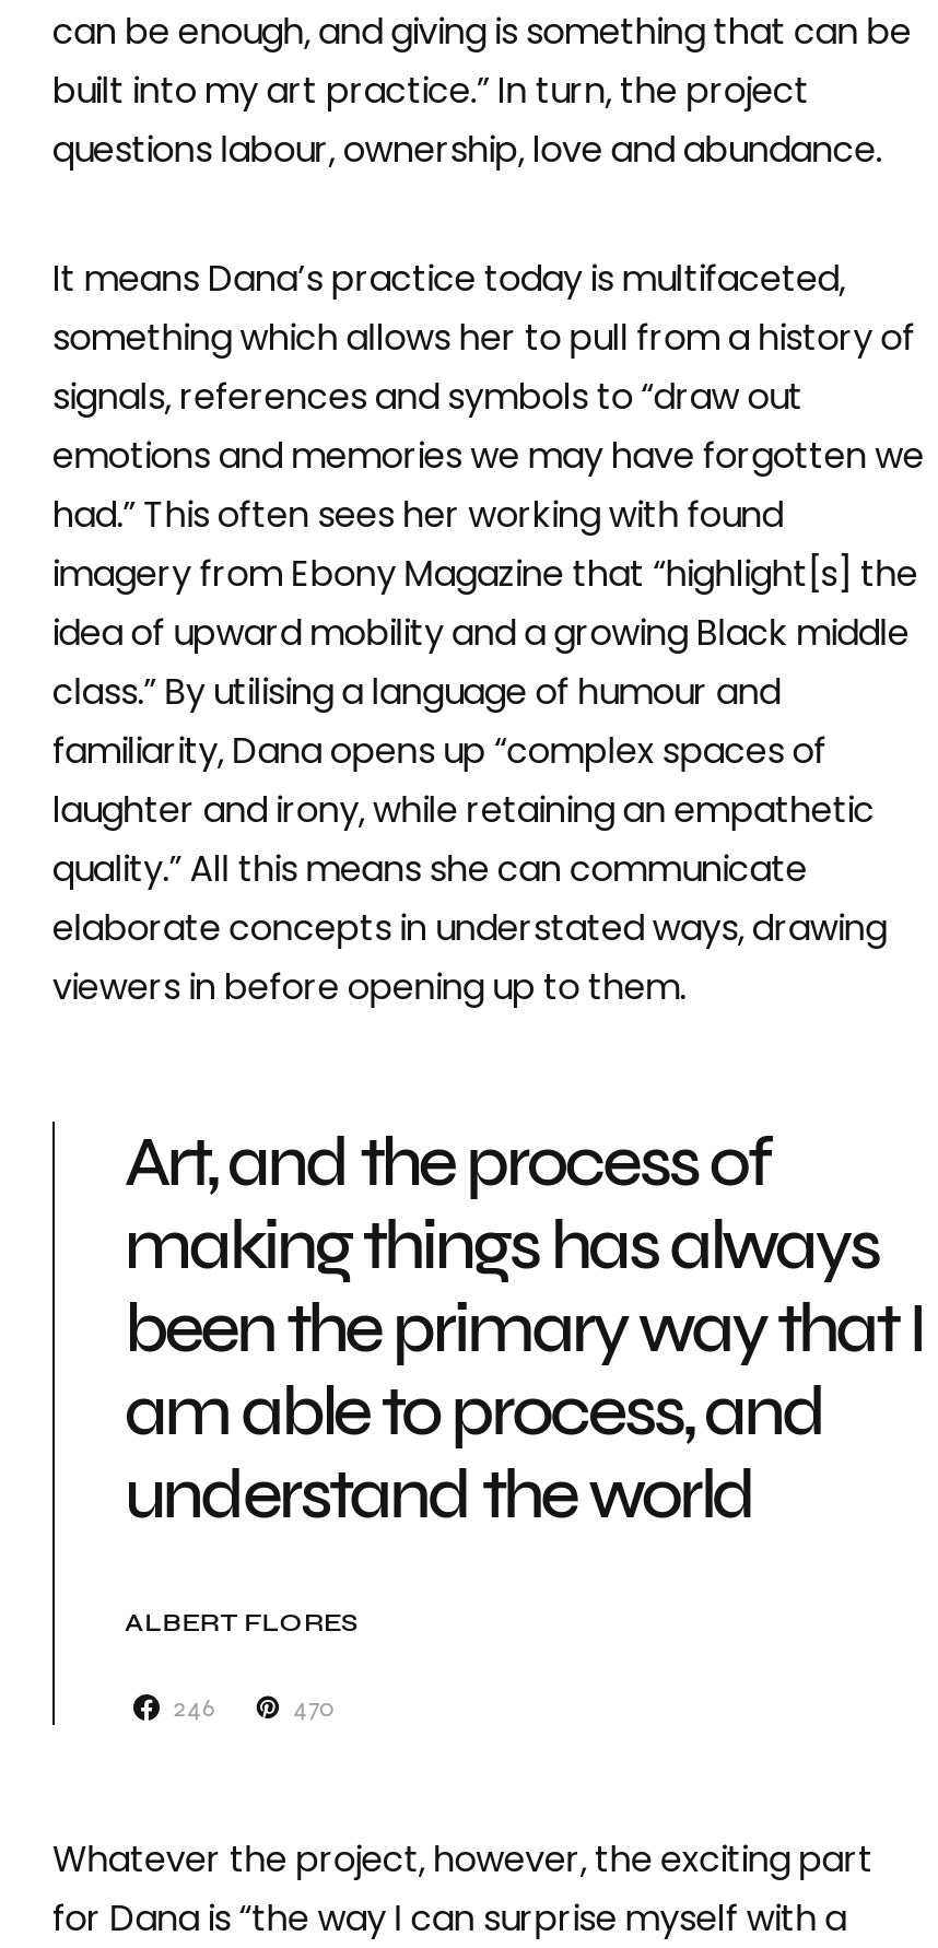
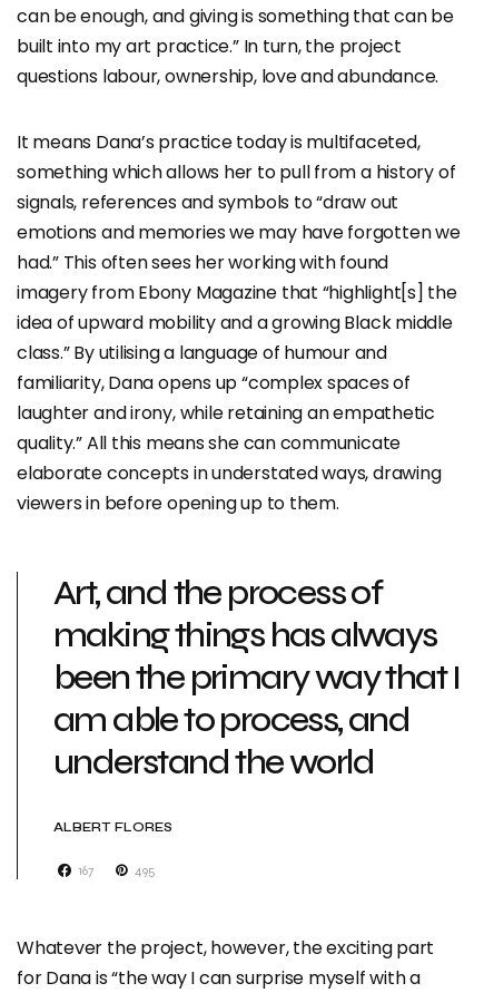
- 246
+ 167

- 470
+ 495
